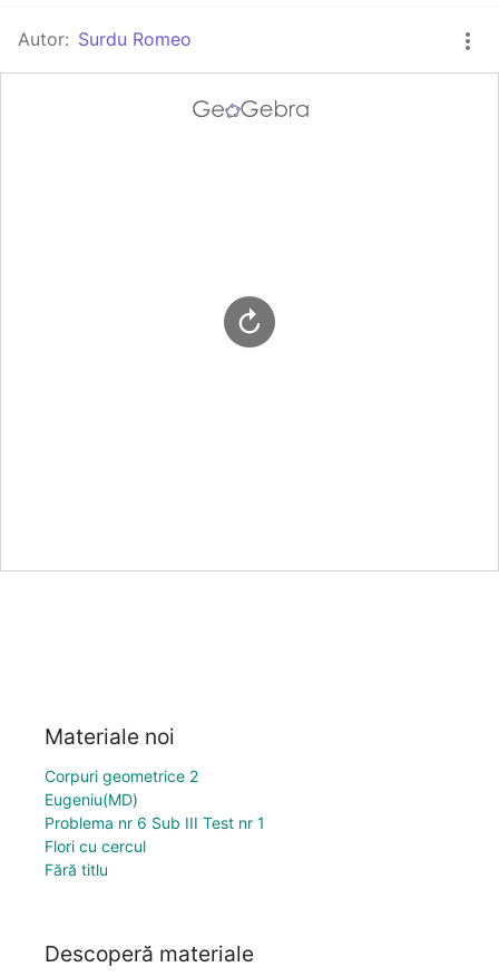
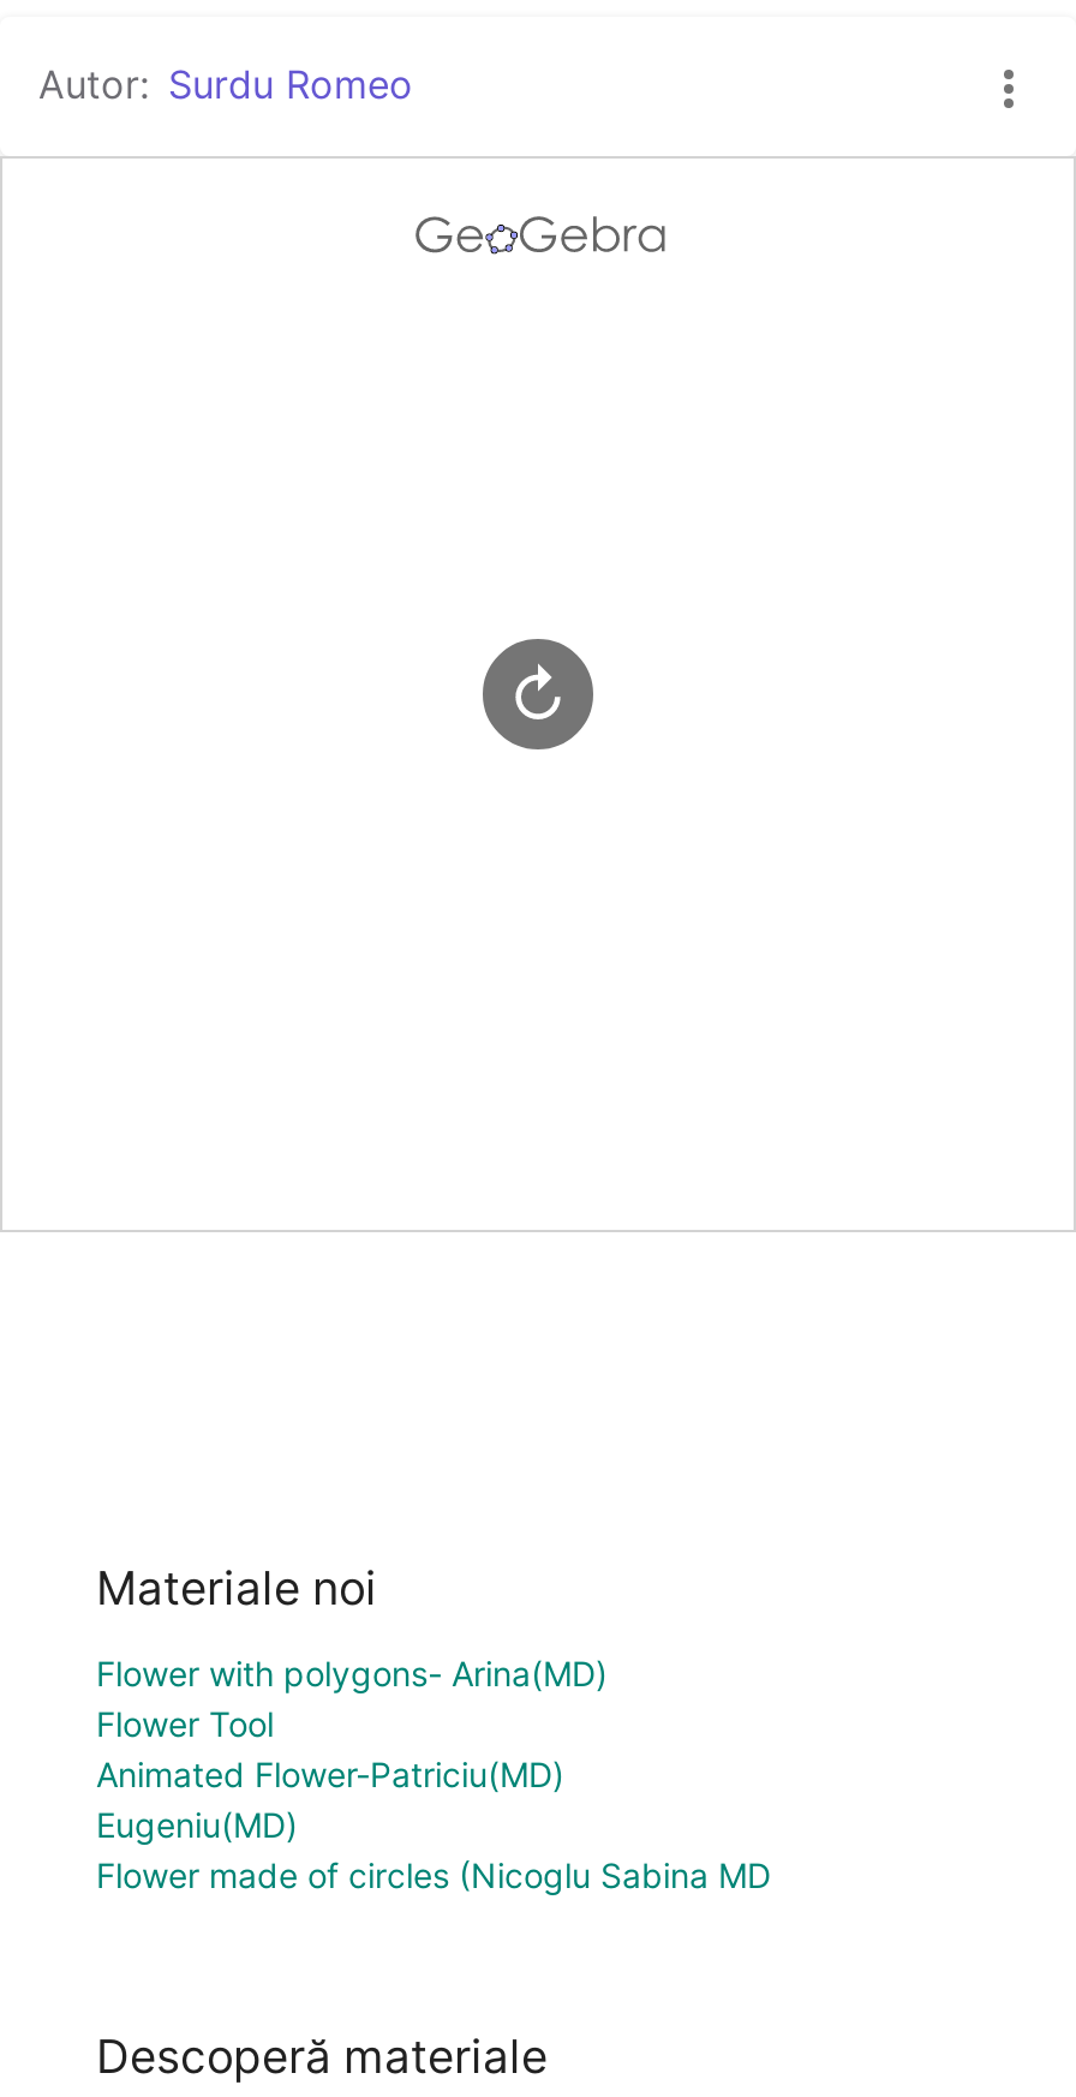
- Corpuri geometrice 2
+ Flower with polygons- Arina(MD)
+ Flower Tool
+ Animated Flower-Patriciu(MD)

moved down: Eugeniu(MD)

- Problema nr 6 Sub III Test nr 1
- Flori cu cercul
- Fără titlu
+ Flower made of circles (Nicoglu Sabina MD
